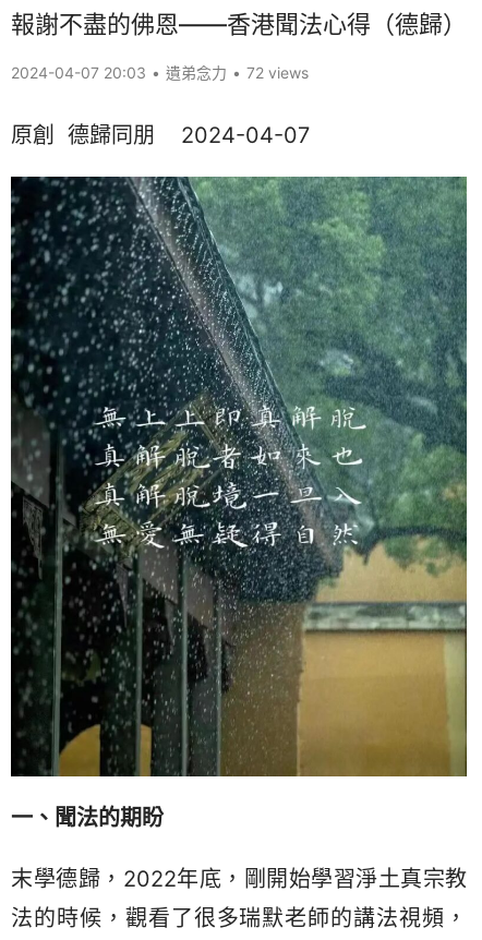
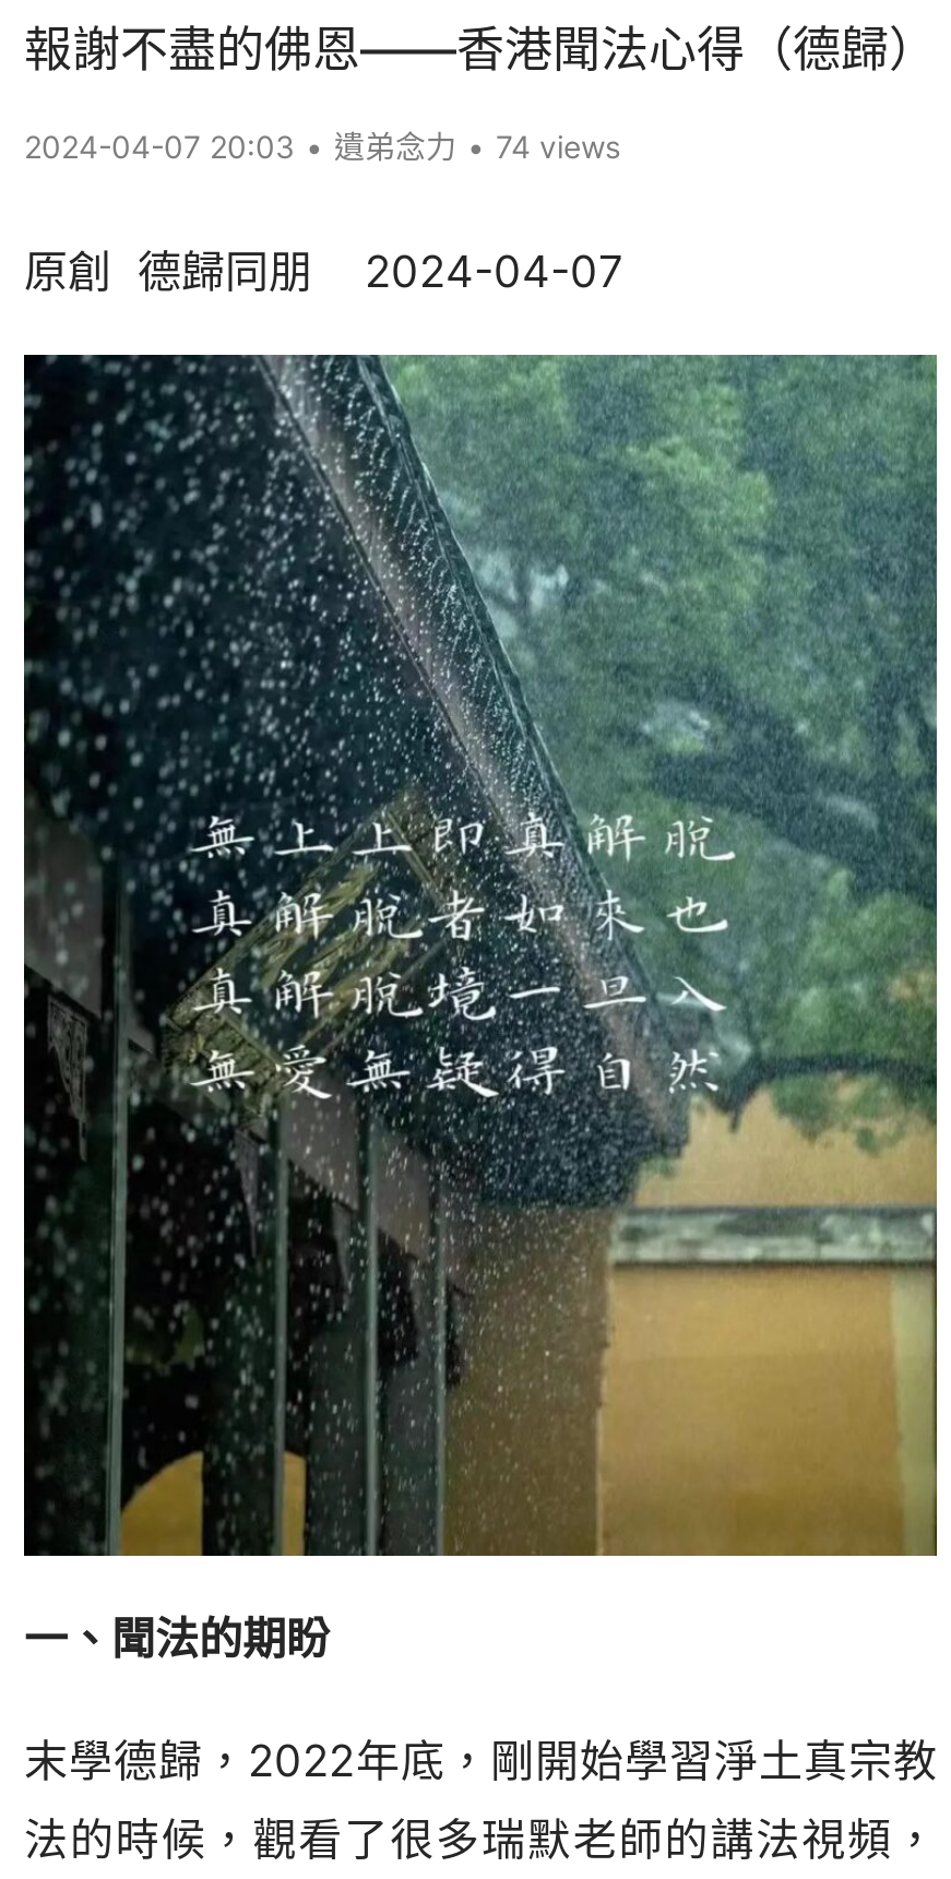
- 2024-04-07 20:03 • 遺弟念力 • 72 views
+ 2024-04-07 20:03 • 遺弟念力 • 74 views
